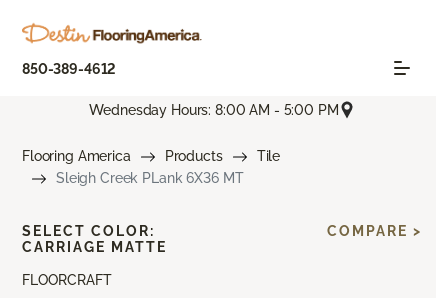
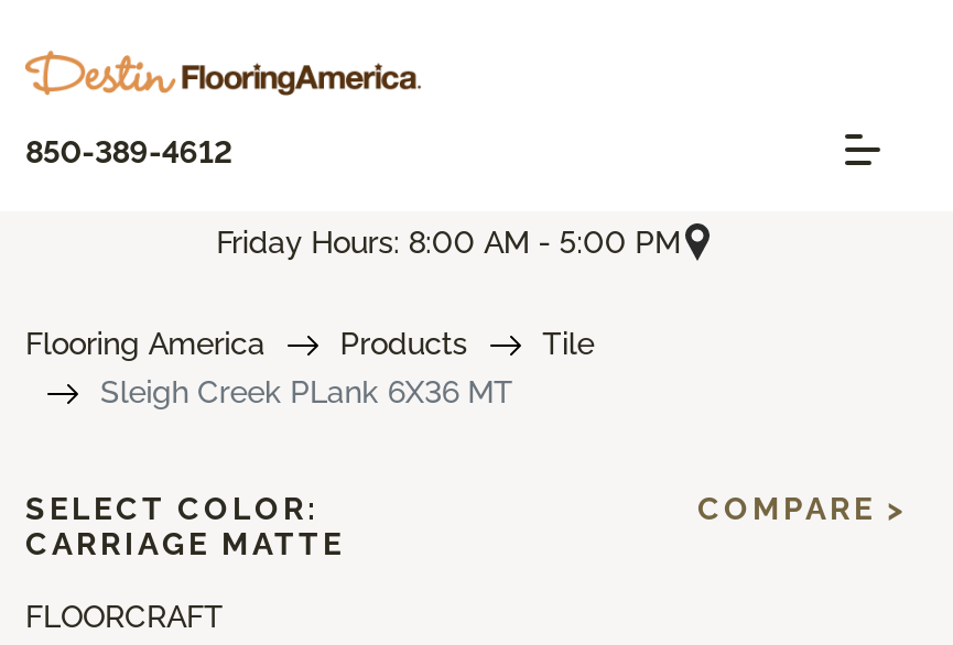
- Wednesday Hours: 8:00 AM - 5:00 PM
+ Friday Hours: 8:00 AM - 5:00 PM
